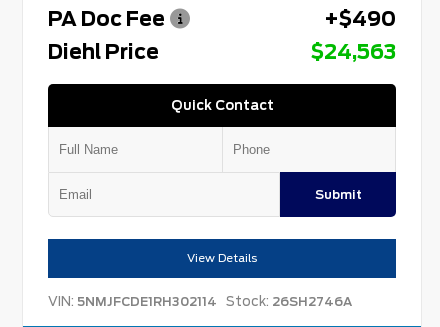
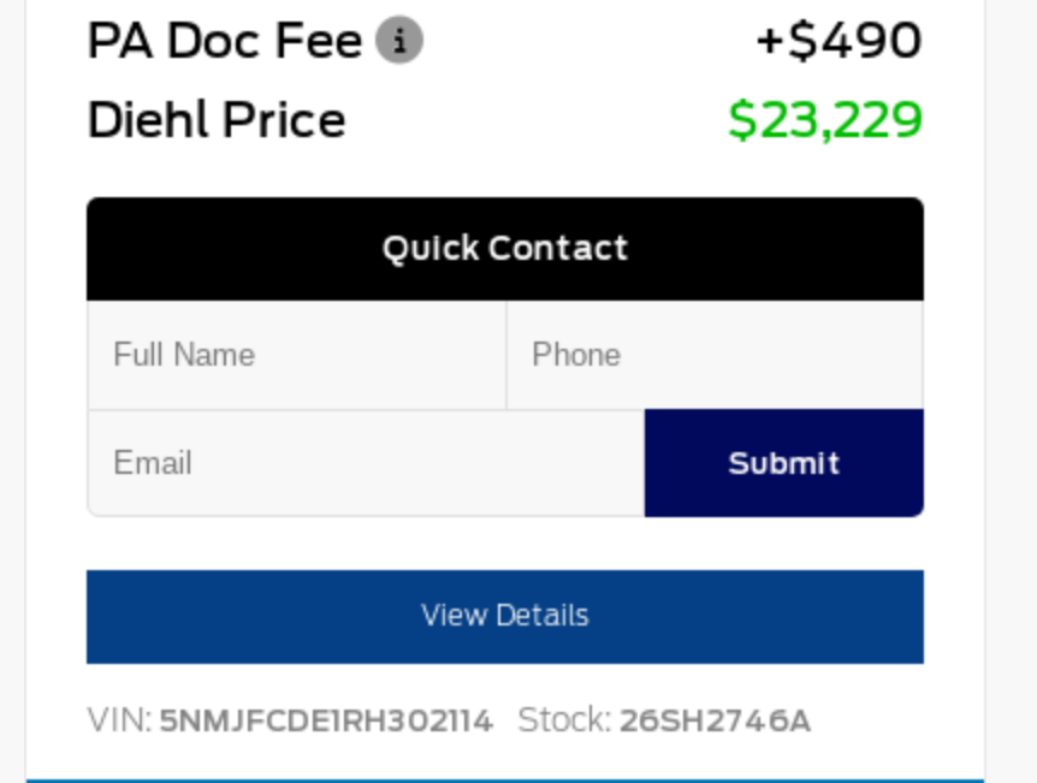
- $24,563
+ $23,229
